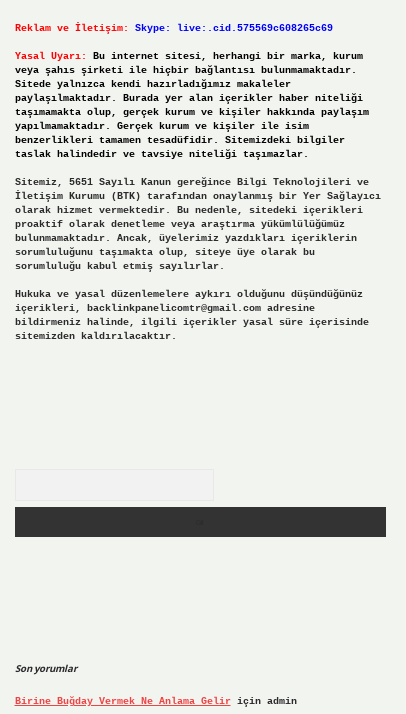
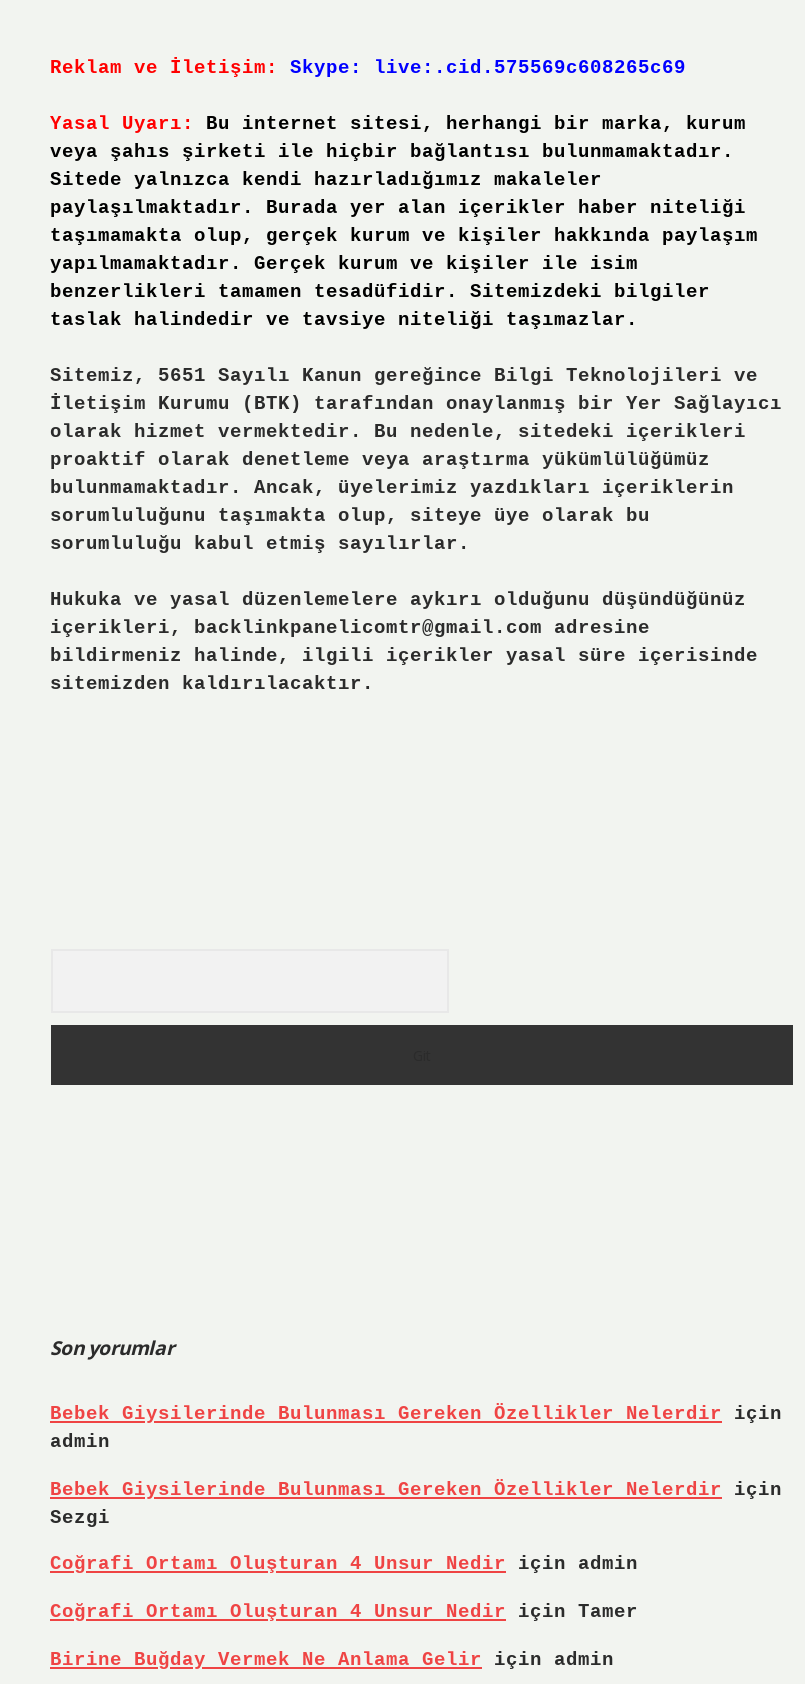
+ Bebek Giysilerinde Bulunması Gereken Özellikler Nelerdir için
+ admin
+ Bebek Giysilerinde Bulunması Gereken Özellikler Nelerdir için
+ Sezgi
+ Coğrafi Ortamı Oluşturan 4 Unsur Nedir için admin
+ Coğrafi Ortamı Oluşturan 4 Unsur Nedir için Tamer
